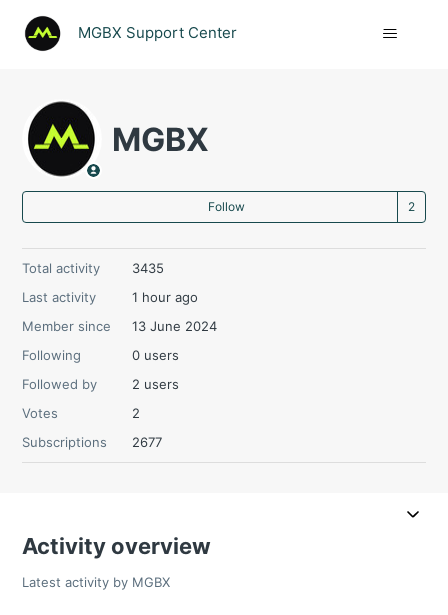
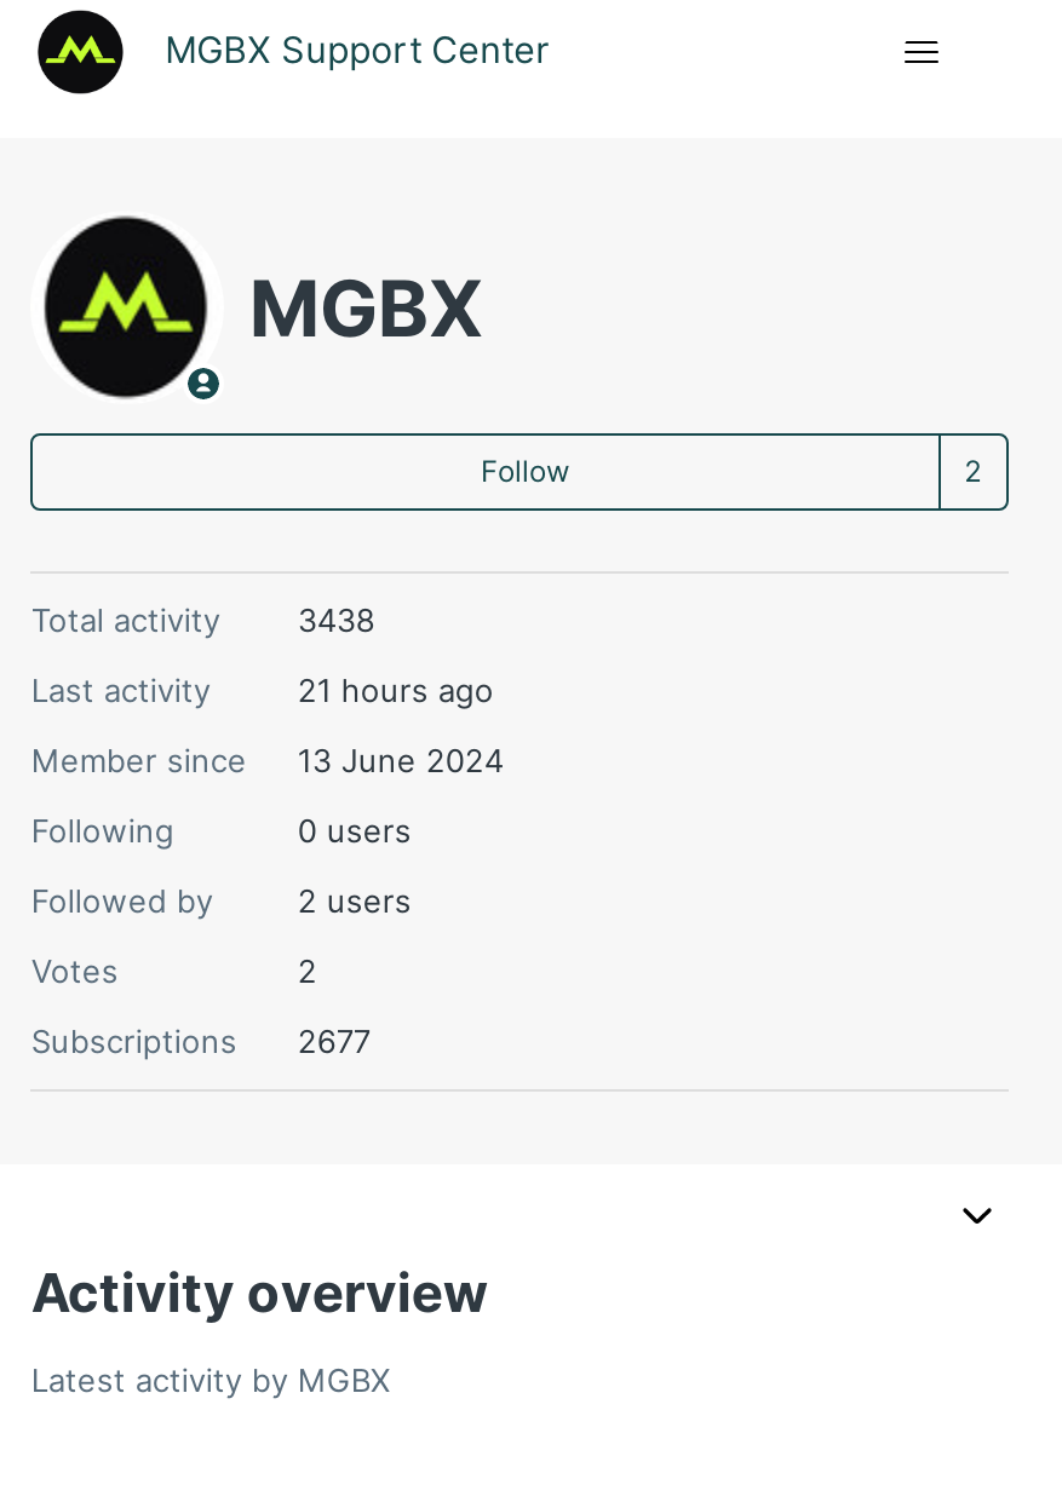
- Total activity 3435
+ Total activity 3438

- 1 hour ago
+ 21 hours ago
